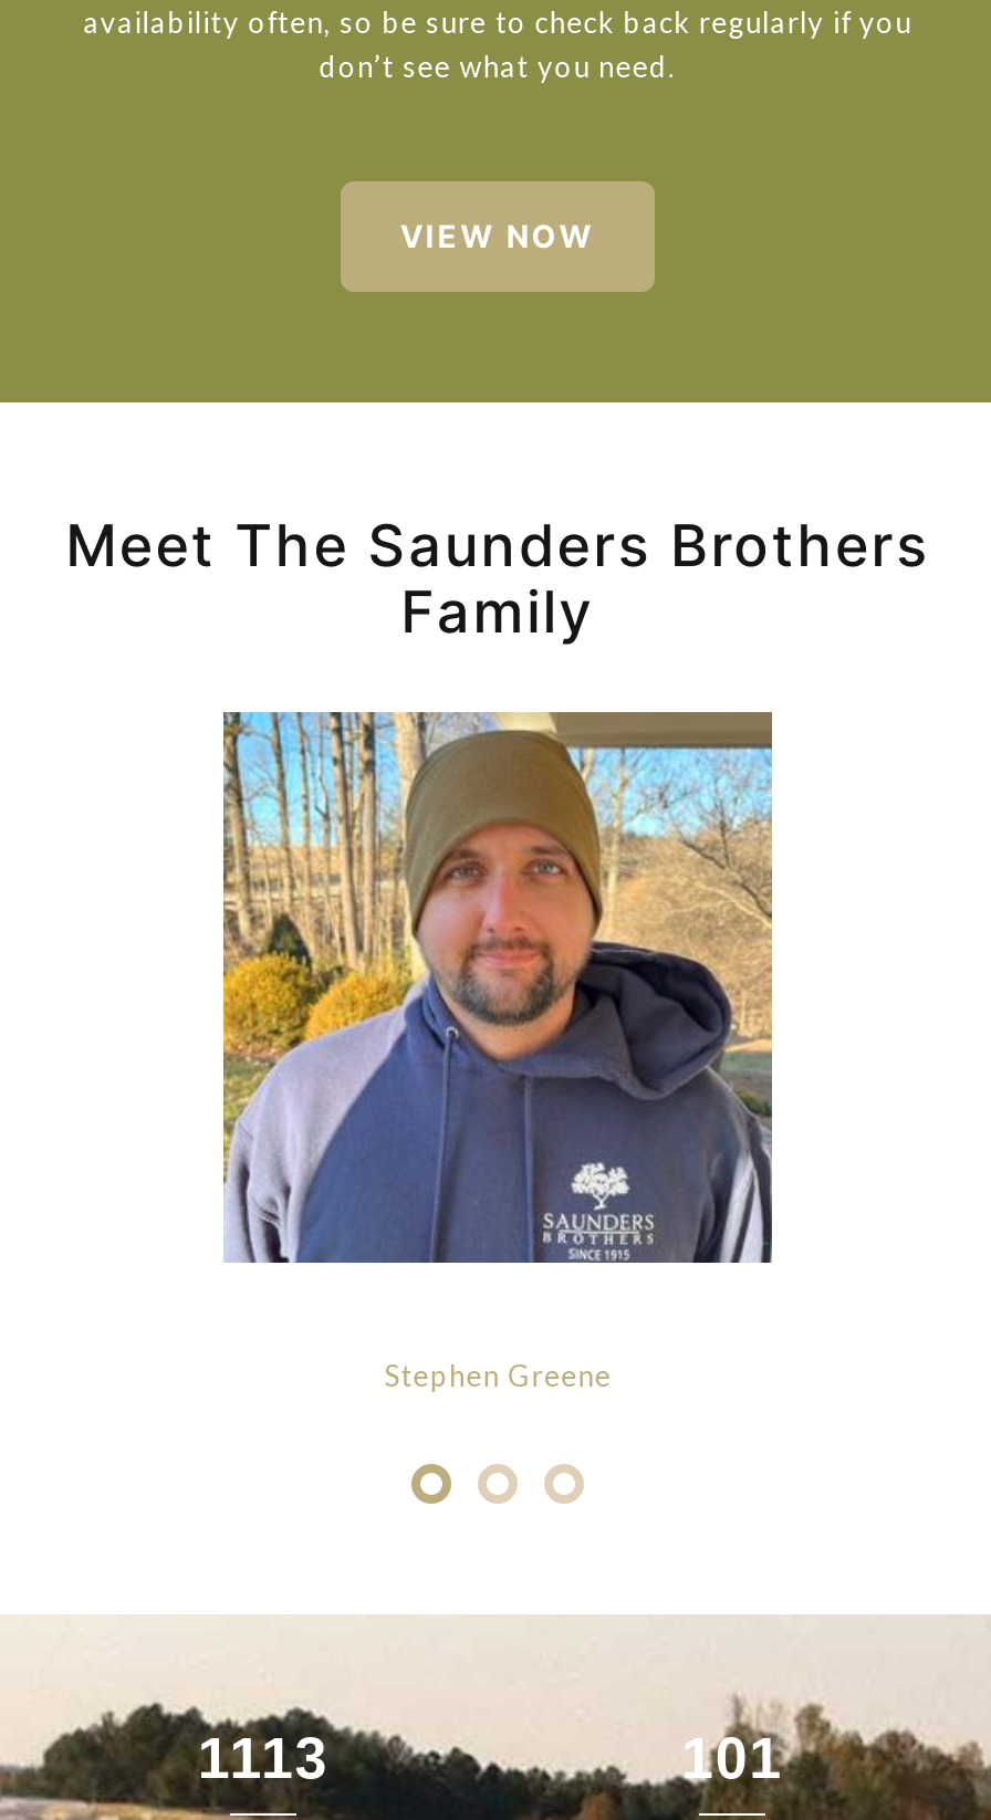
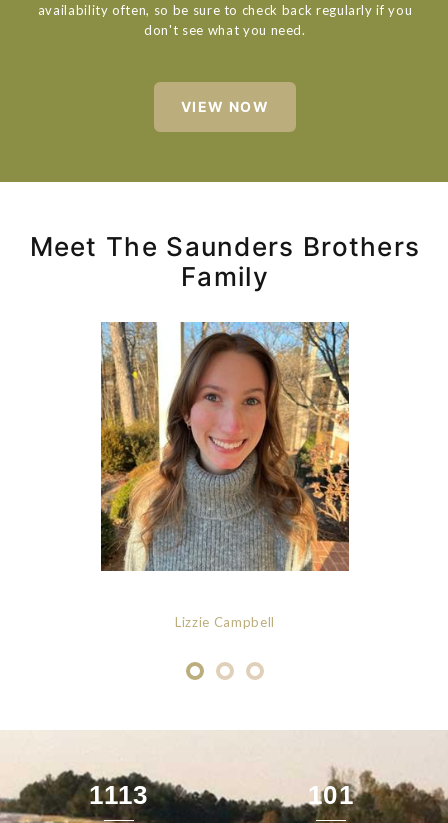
- don’t see what you need.
+ don't see what you need.

- [image]
+ [image]

- Stephen Greene
+ Lizzie Campbell
